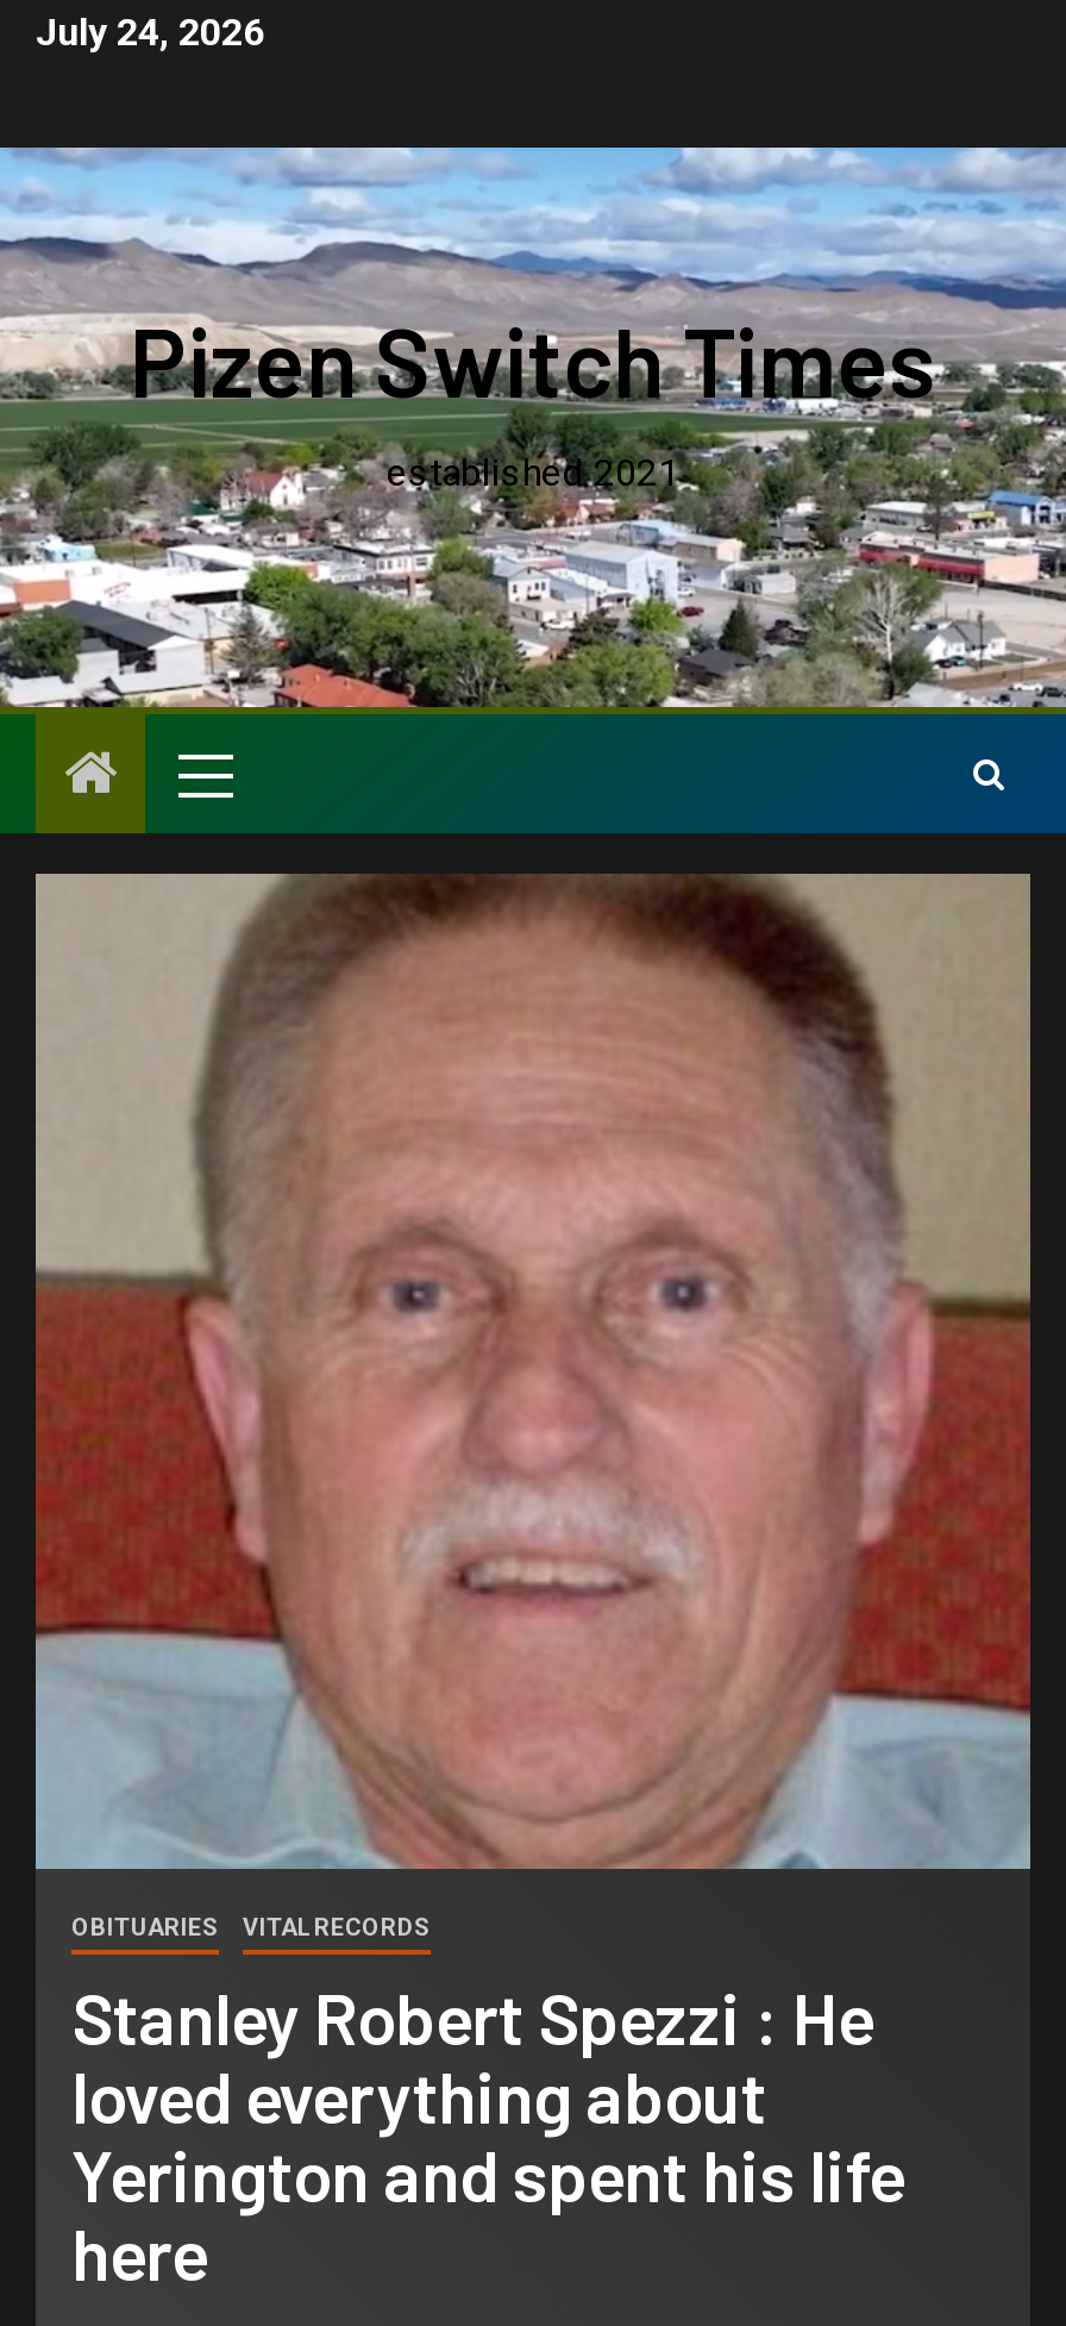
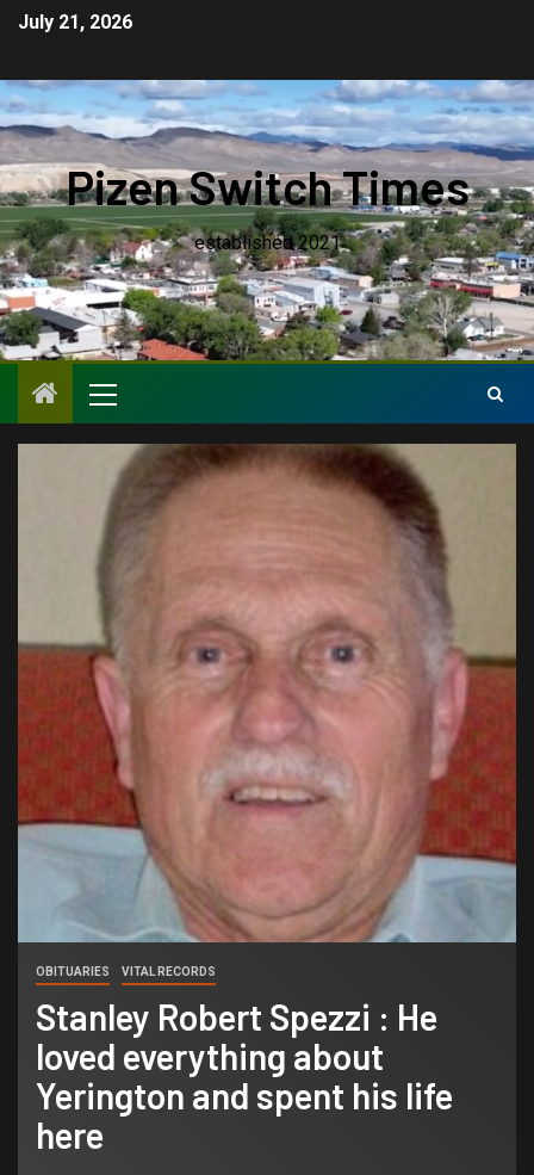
- July 24, 2026
+ July 21, 2026
